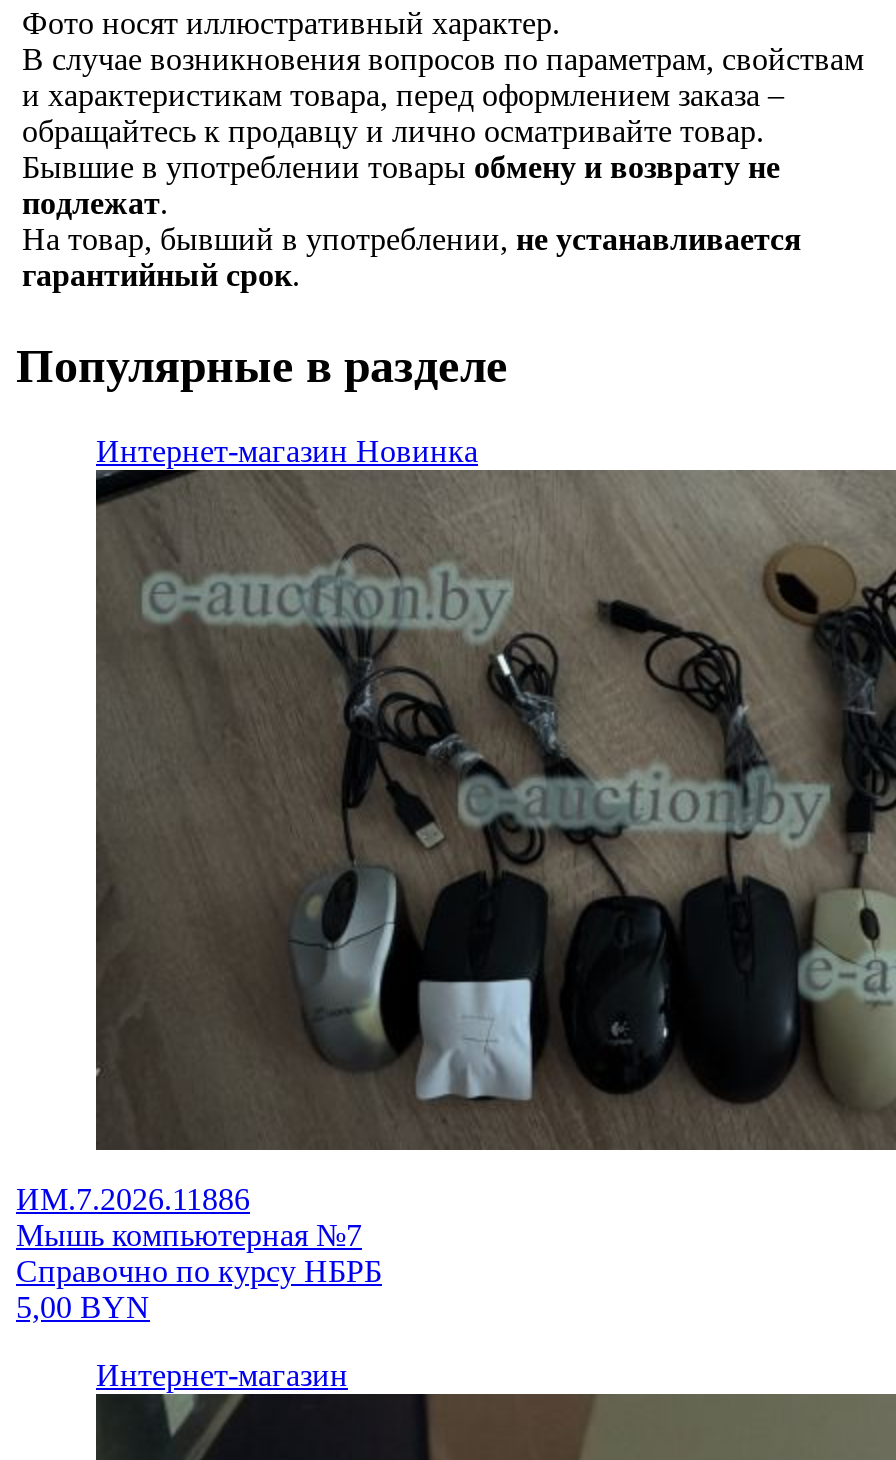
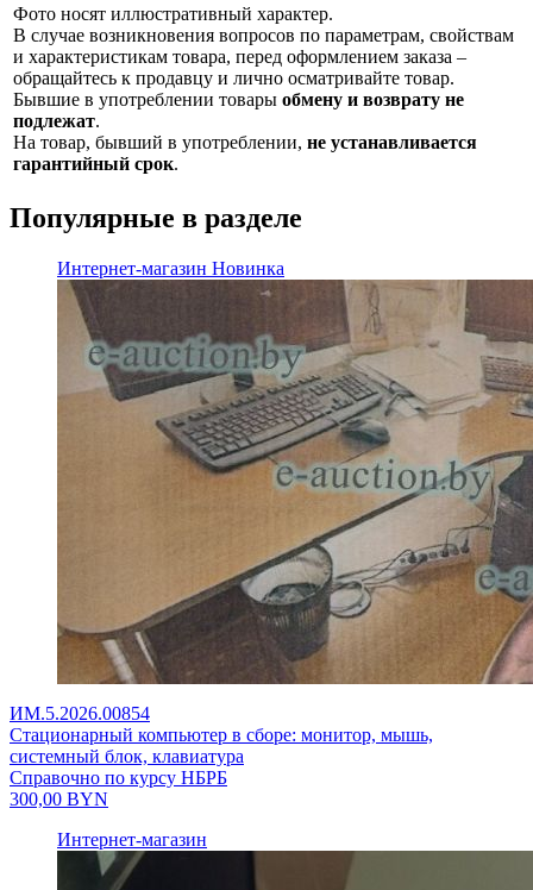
- [image]
- ИМ.7.2026.11886
- Мышь компьютерная №7
+ [image]
+ ИМ.5.2026.00854
+ Стационарный компьютер в сборе: монитор, мышь,
+ системный блок, клавиатура

- 5,00 BYN
+ 300,00 BYN
